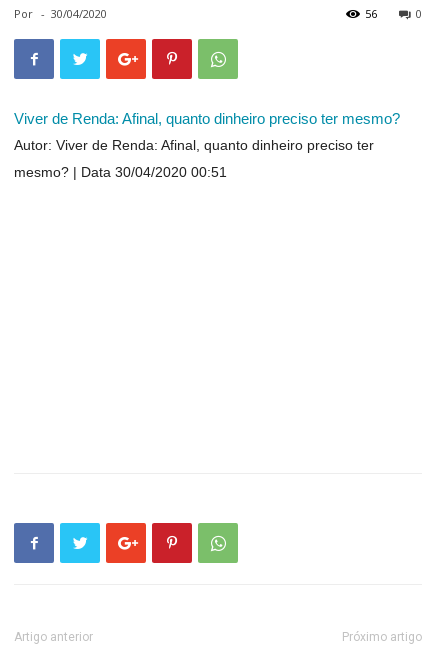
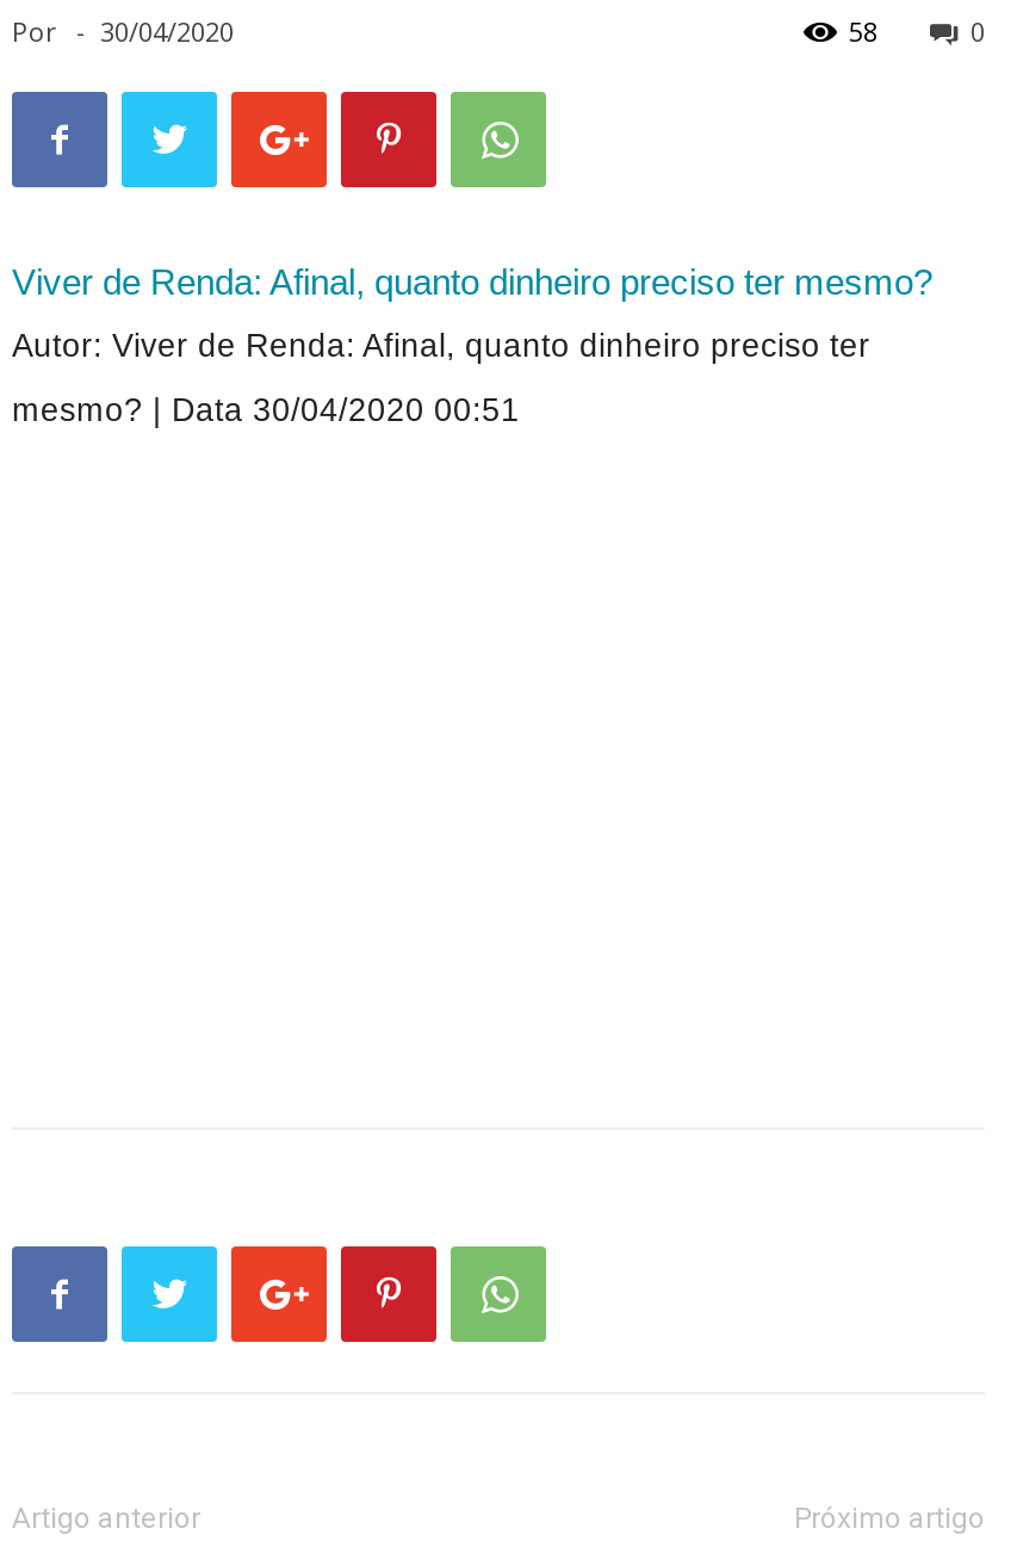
- 56
+ 58
